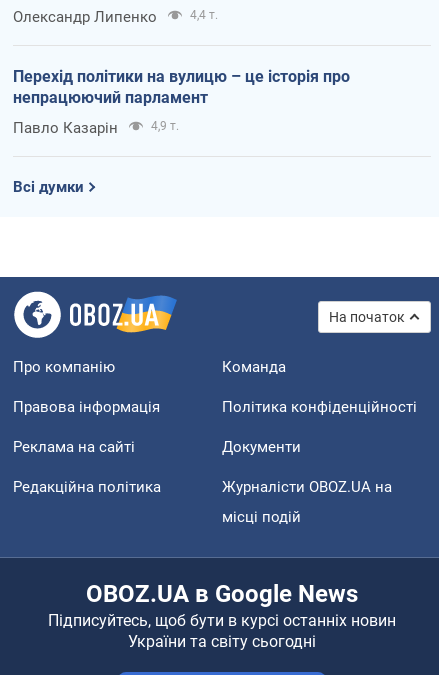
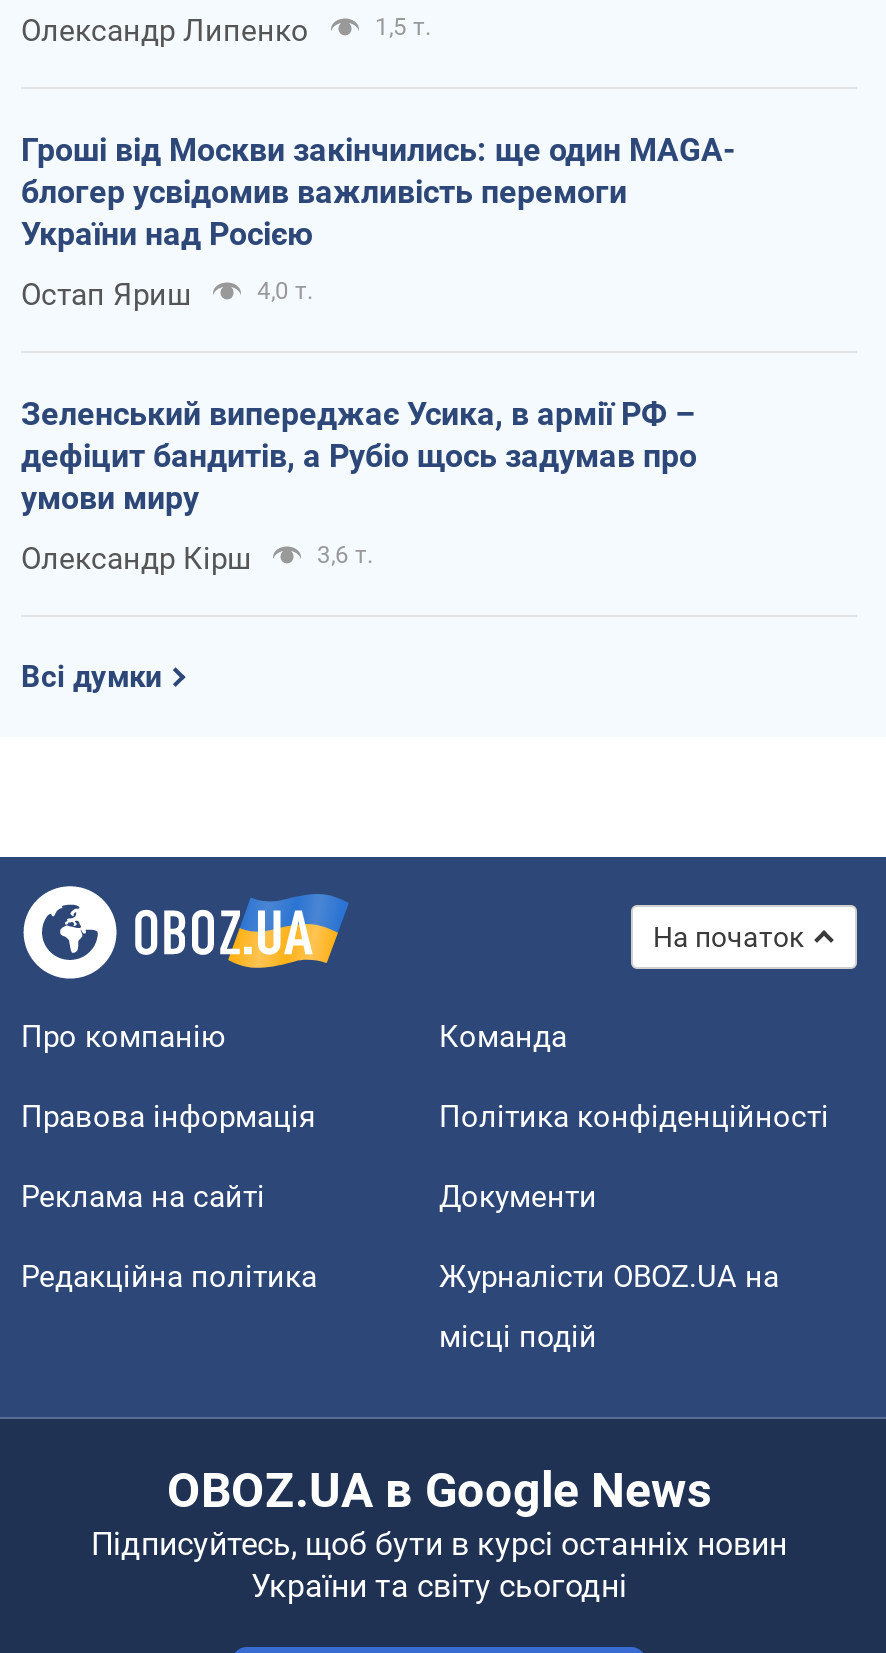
- 4,4 т.
- Перехід політики на вулицю – це історія про
- непрацюючий парламент
- Павло Казарін
- 4,9 т.
+ 1,5 т.
+ Гроші від Москви закінчились: ще один MAGA-
+ блогер усвідомив важливість перемоги
+ України над Росією
+ Остап Яриш
+ 4,0 т.
+ Зеленський випереджає Усика, в армії РФ –
+ дефіцит бандитів, а Рубіо щось задумав про
+ умови миру
+ Олександр Кірш
+ 3,6 т.
